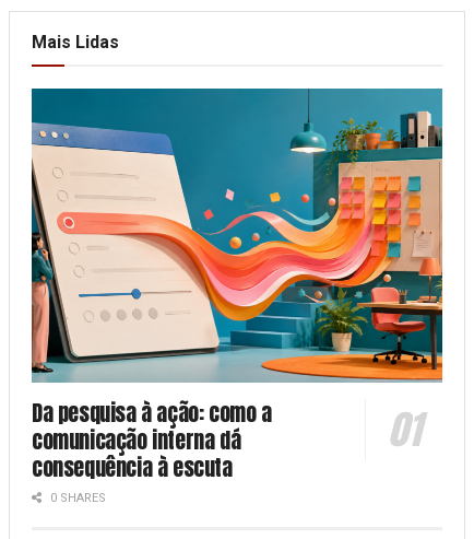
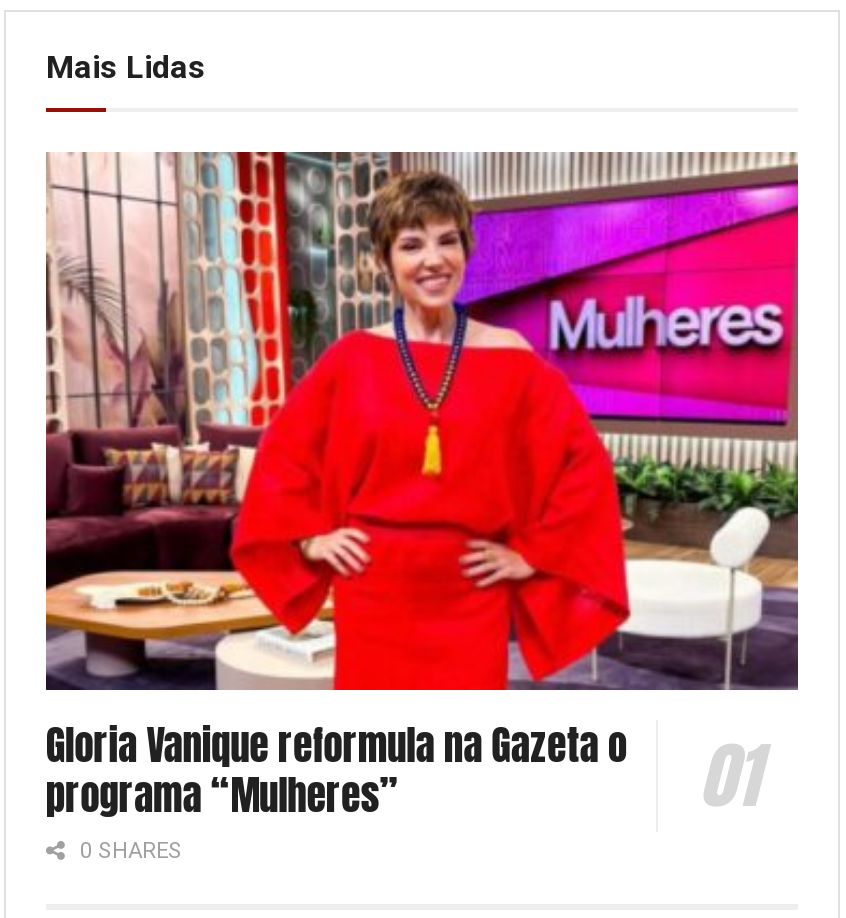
- [image]
- Da pesquisa à ação: como a
- comunicação interna dá
- consequência à escuta
+ [image]
+ Gloria Vanique reformula na Gazeta o
+ programa “Mulheres”
